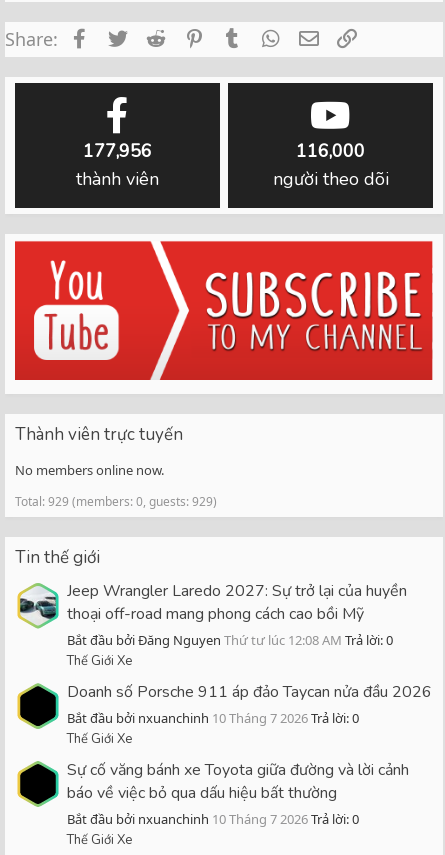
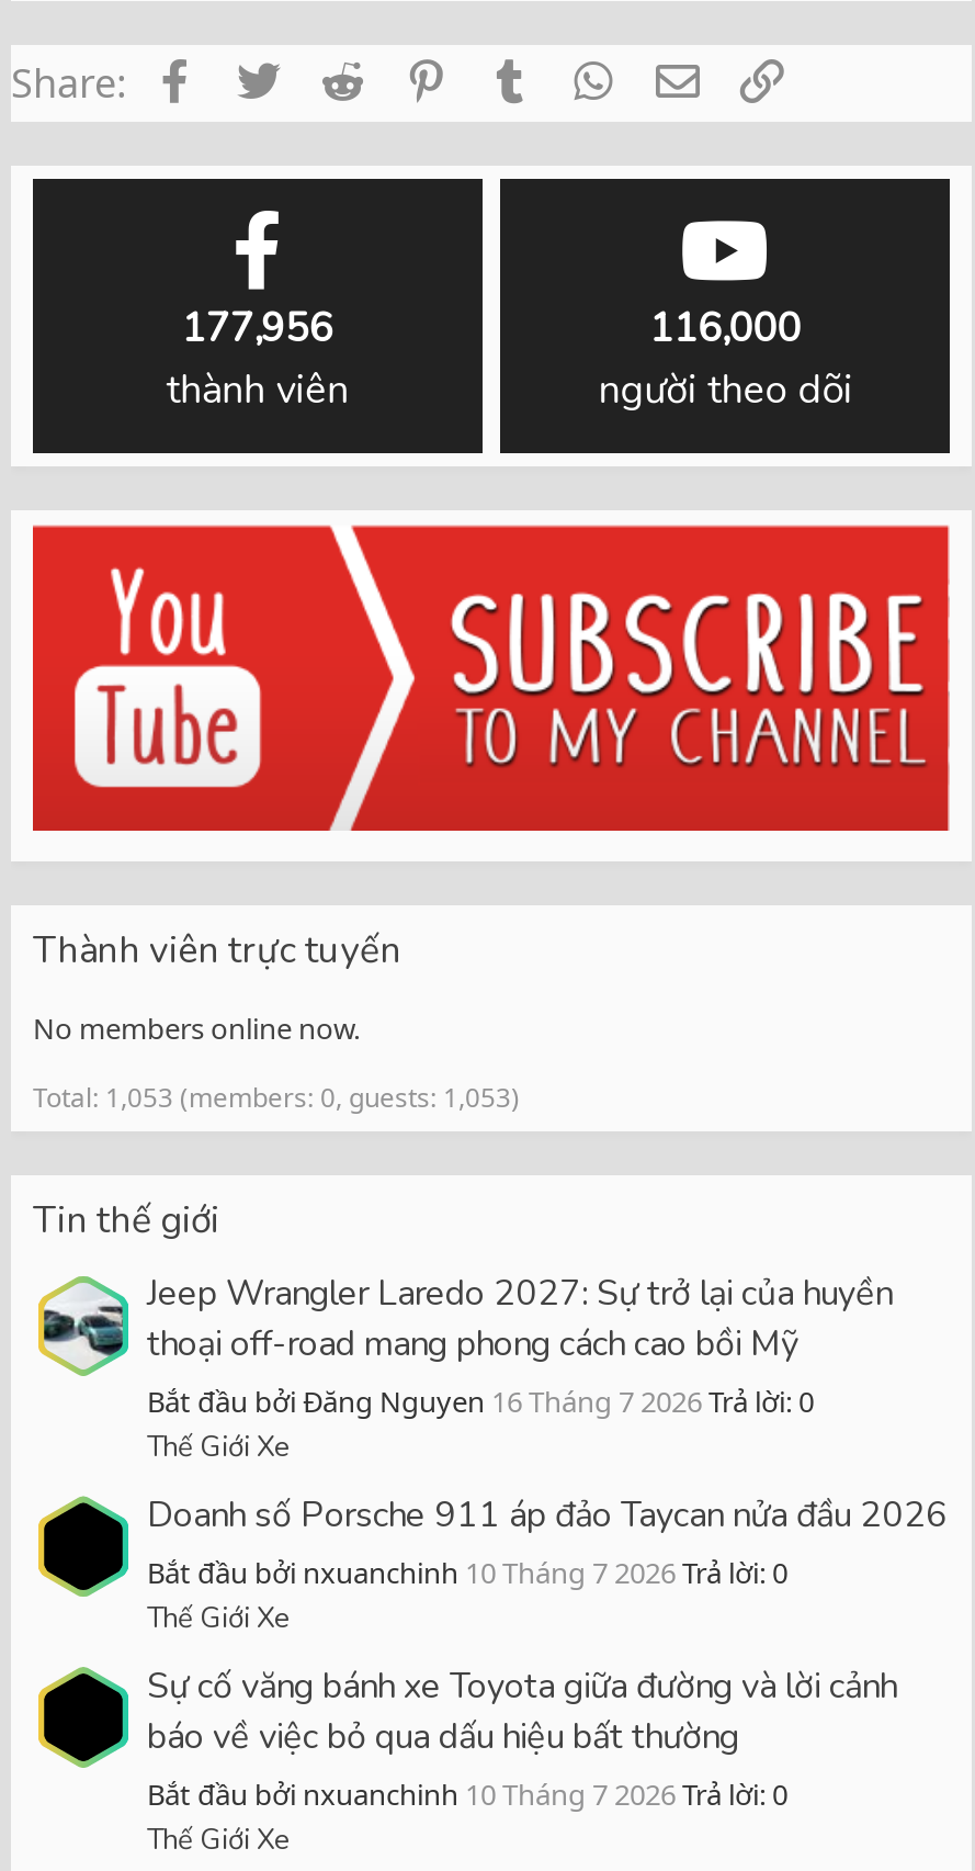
- Total: 929 (members: 0, guests: 929)
+ Total: 1,053 (members: 0, guests: 1,053)

- Bắt đầu bởi Đăng Nguyen Thứ tư lúc 12:08 AM Trả lời: 0
+ Bắt đầu bởi Đăng Nguyen 16 Tháng 7 2026 Trả lời: 0
